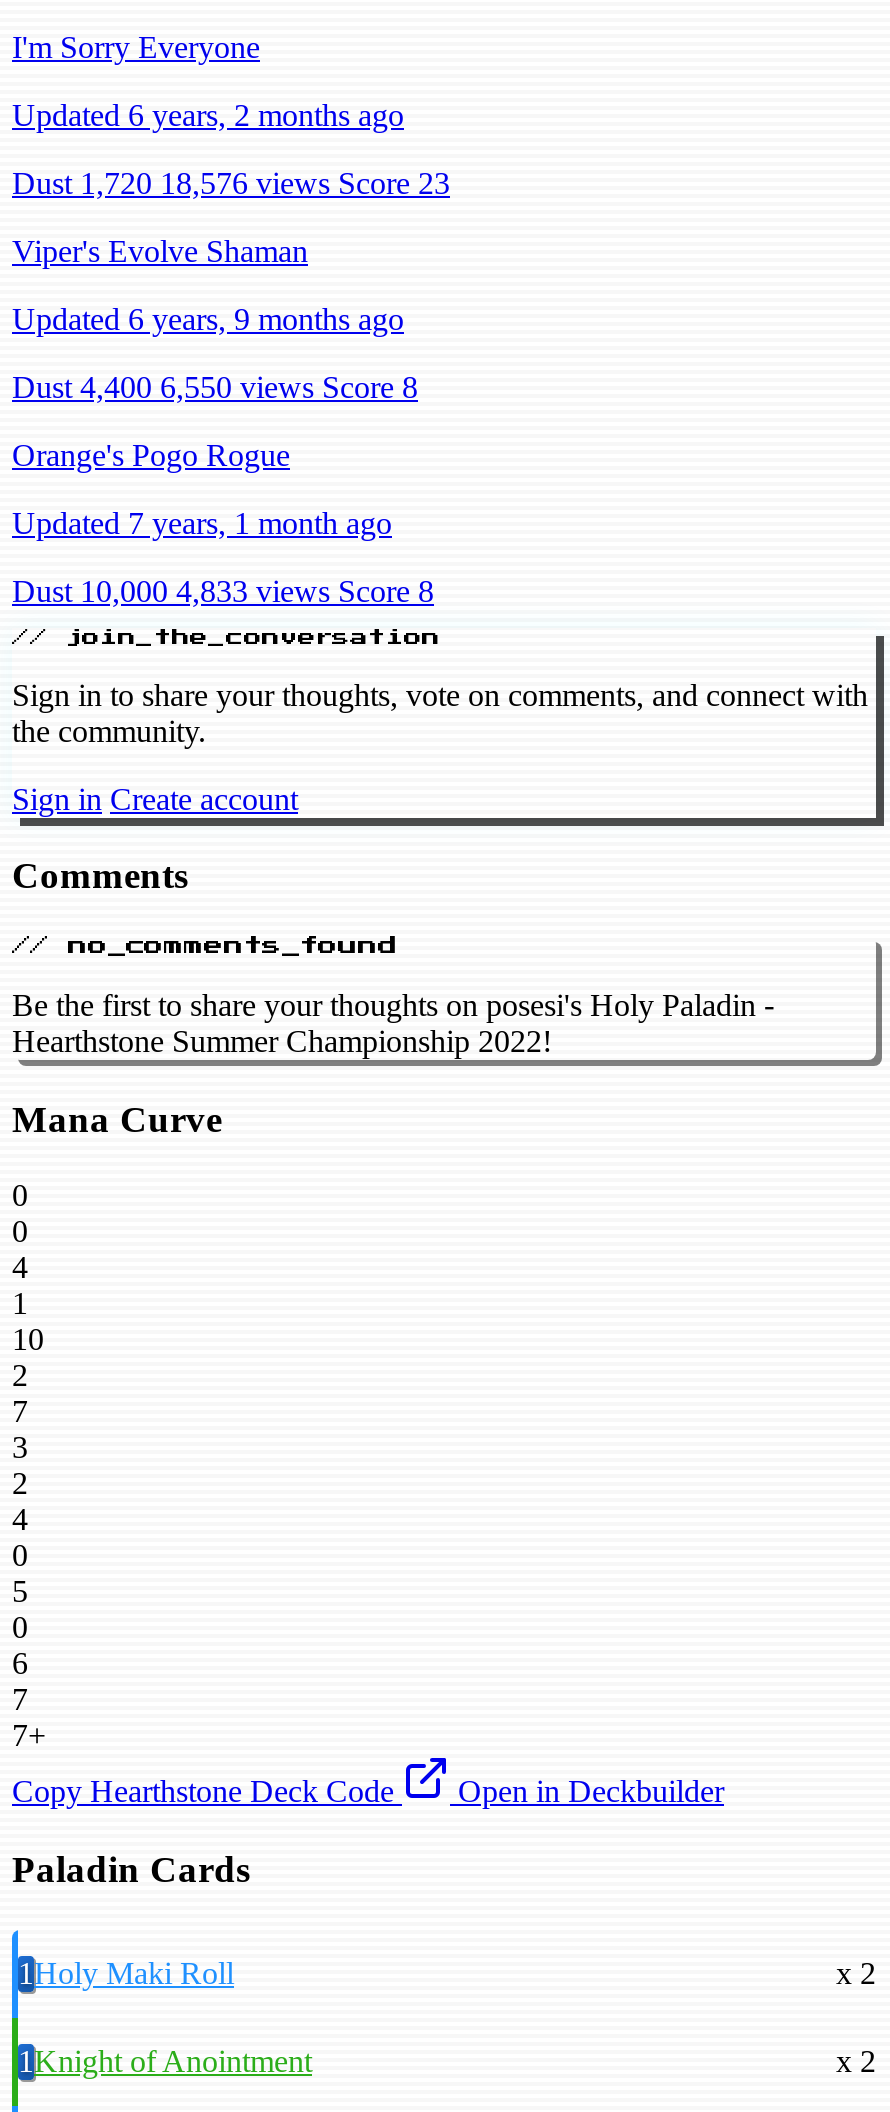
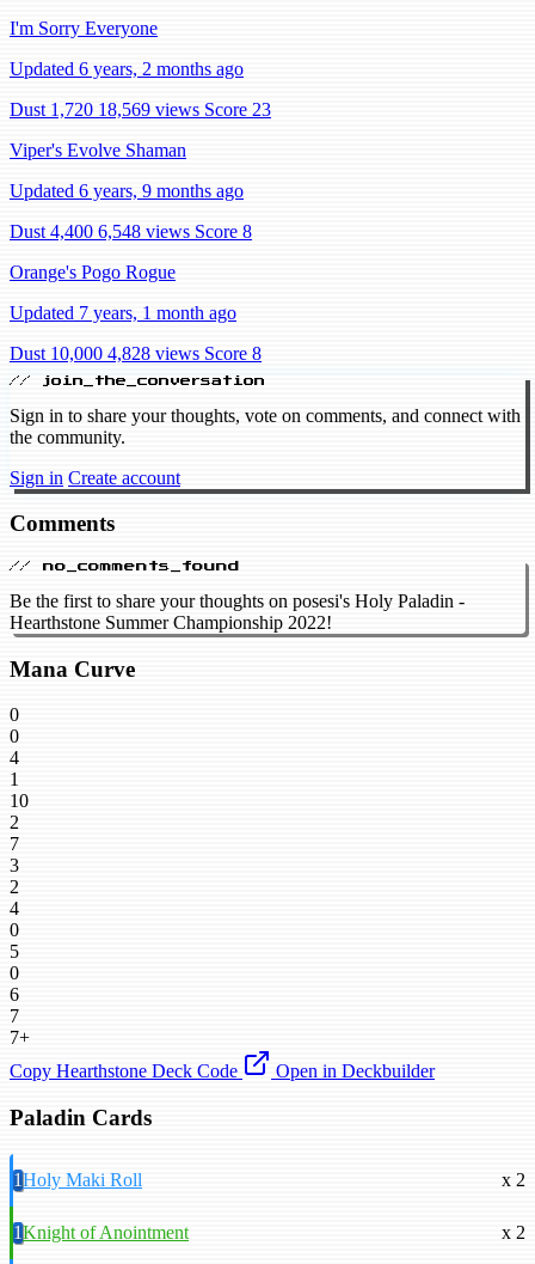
- Dust 1,720 18,576 views Score 23
+ Dust 1,720 18,569 views Score 23

- Dust 4,400 6,550 views Score 8
+ Dust 4,400 6,548 views Score 8

- Dust 10,000 4,833 views Score 8
+ Dust 10,000 4,828 views Score 8
